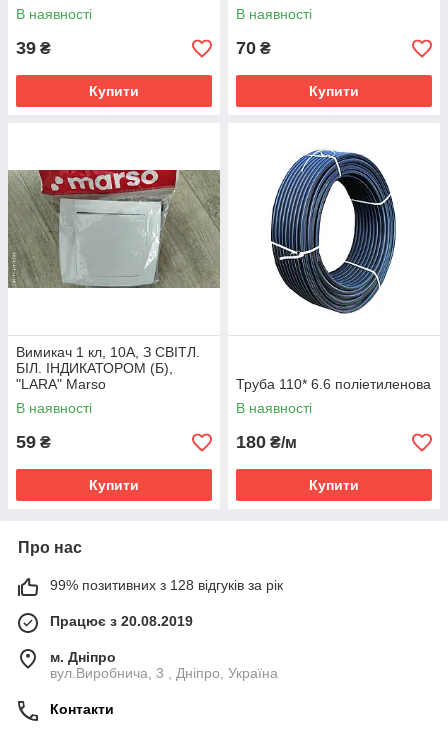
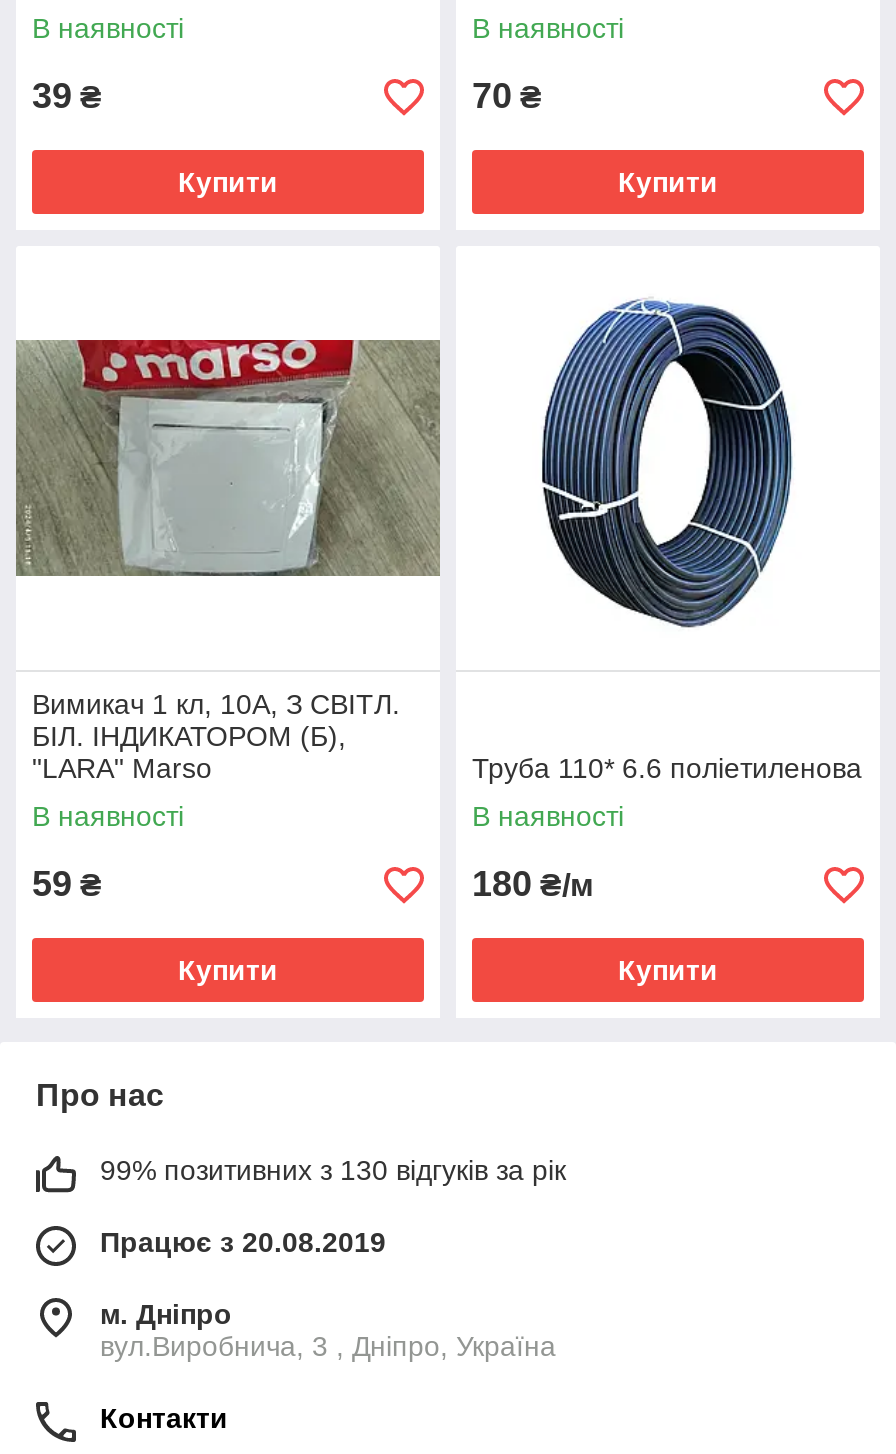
- 99% позитивних з 128 відгуків за рік
+ 99% позитивних з 130 відгуків за рік
